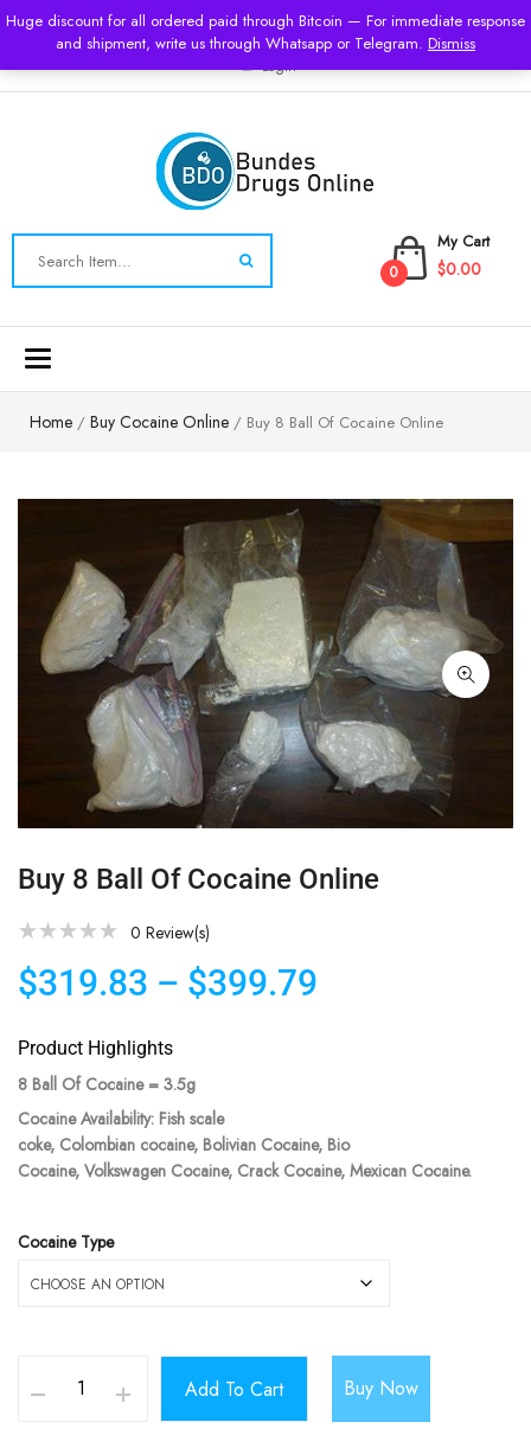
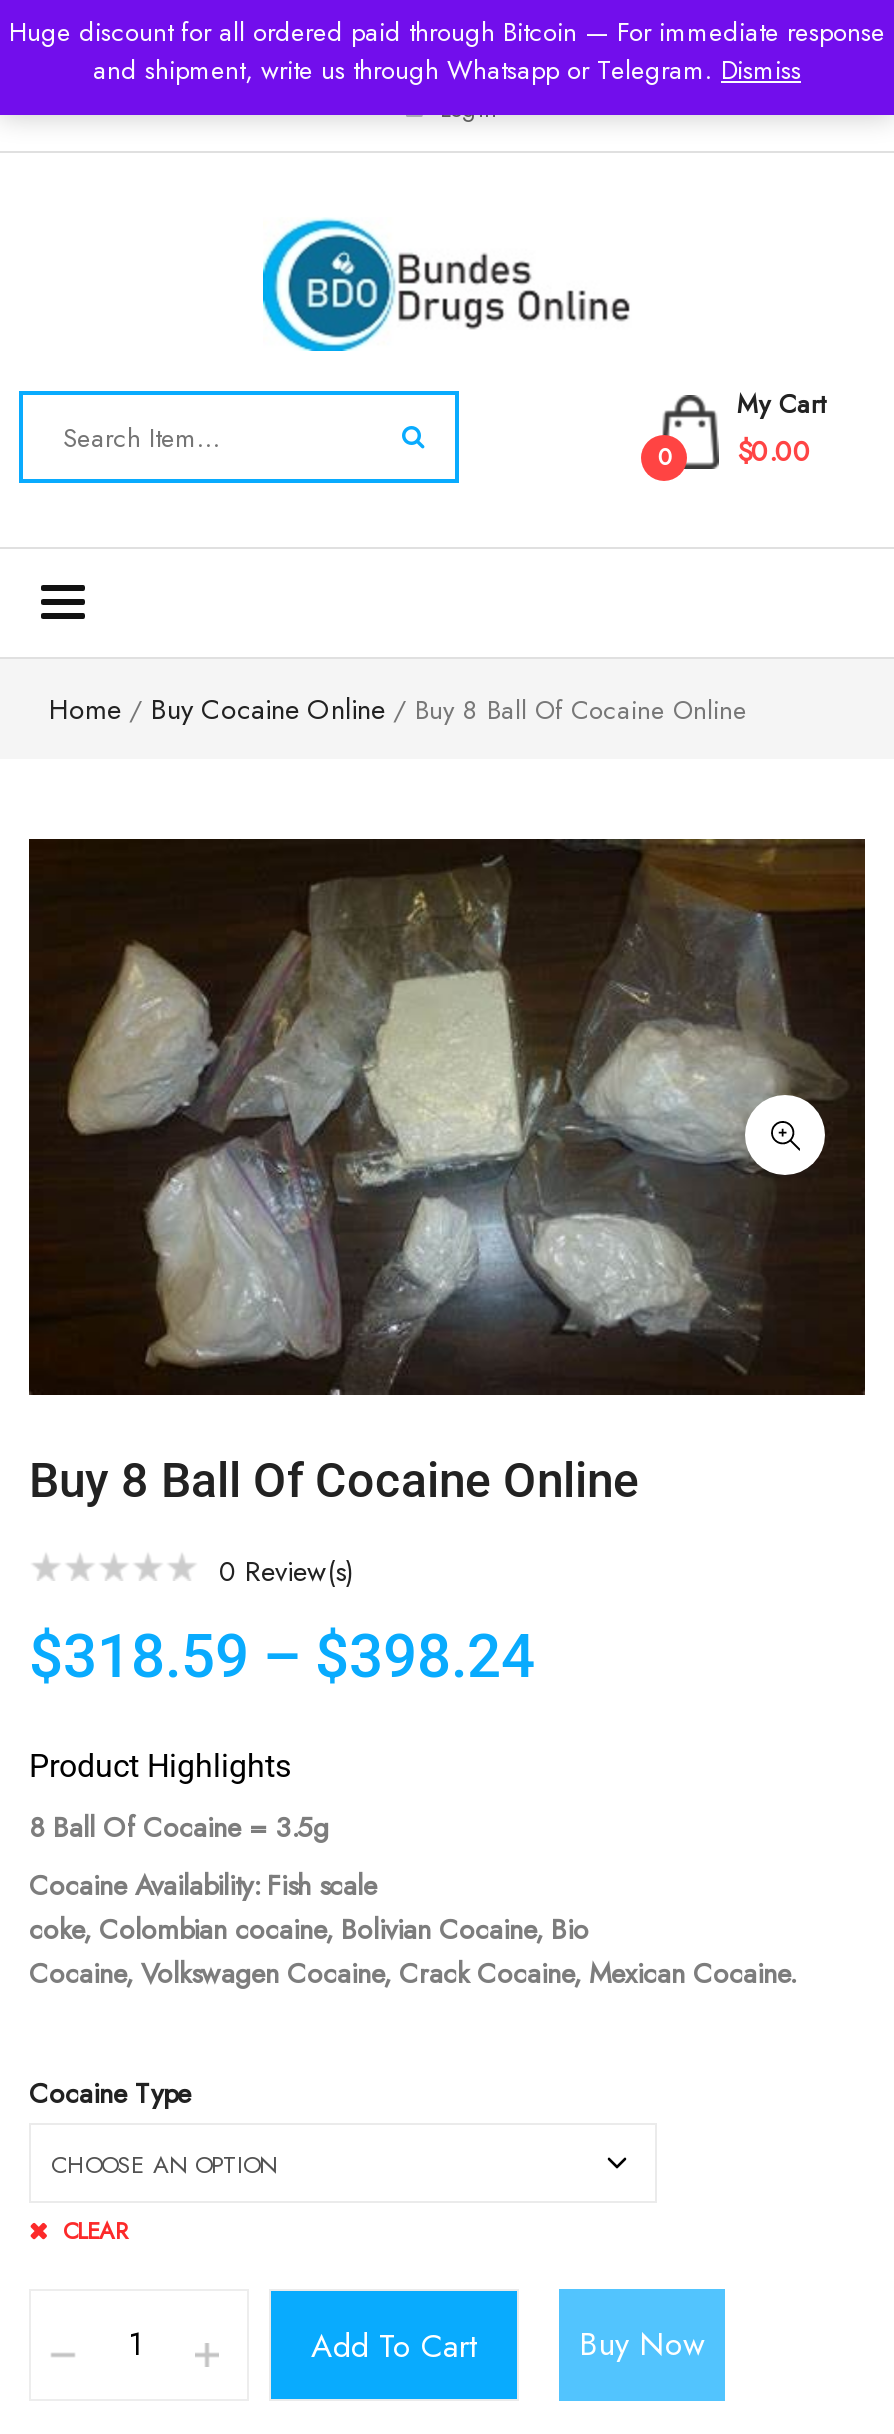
- $319.83 – $399.79
+ $318.59 – $398.24

+ CLEAR
